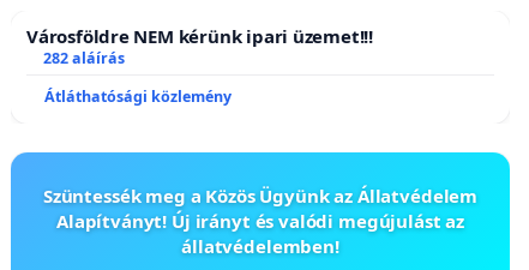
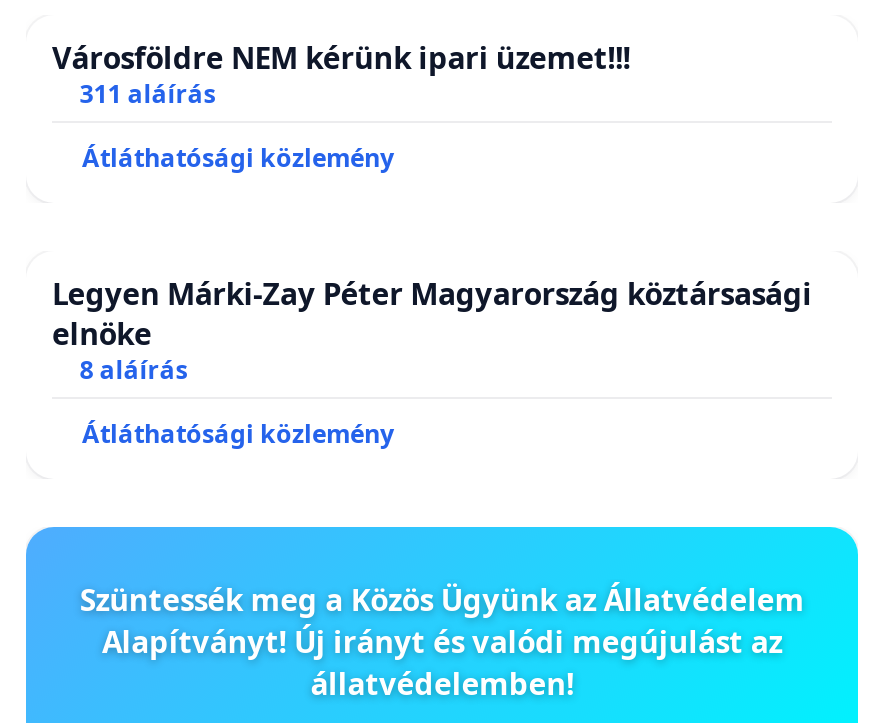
- 282 aláírás
+ 311 aláírás
+ Átláthatósági közlemény
+ Legyen Márki-Zay Péter Magyarország köztársasági
+ elnöke
+ 8 aláírás
